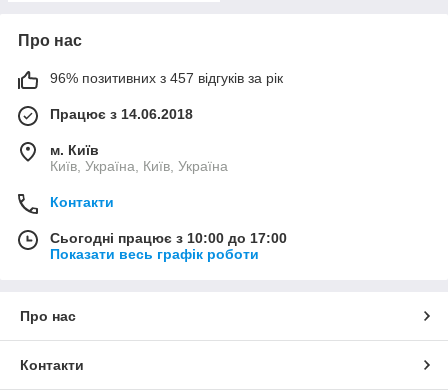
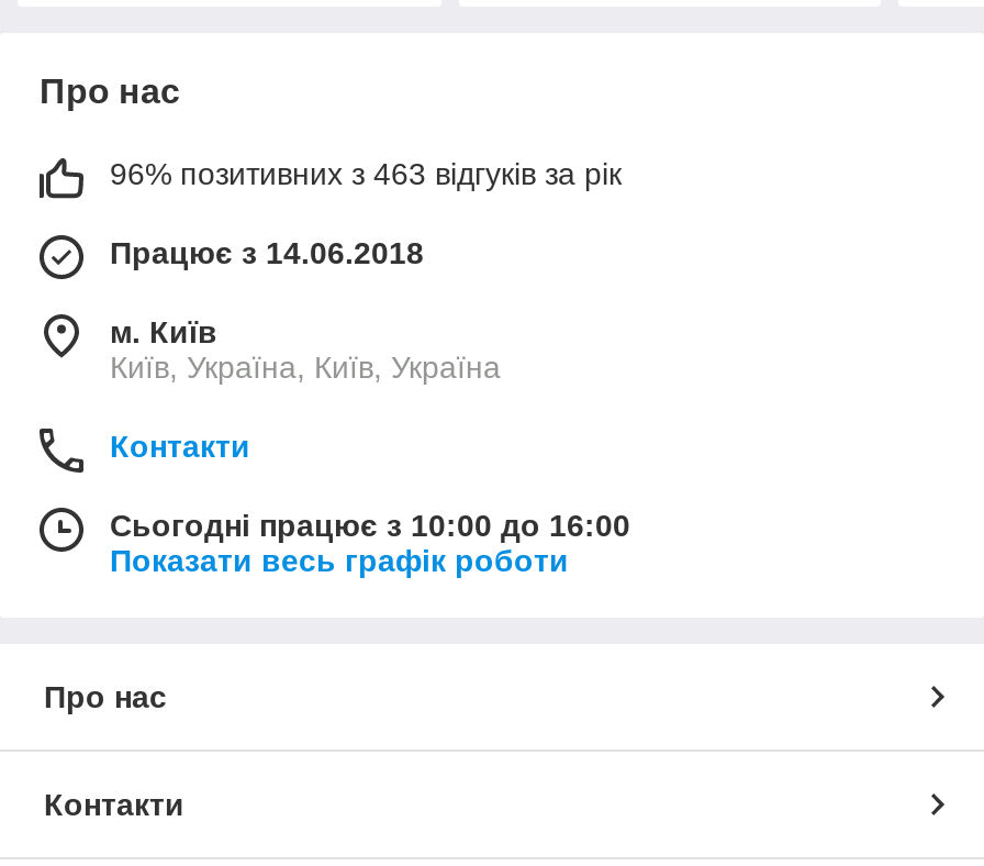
- 96% позитивних з 457 відгуків за рік
+ 96% позитивних з 463 відгуків за рік

- Сьогодні працює з 10:00 до 17:00
+ Сьогодні працює з 10:00 до 16:00
